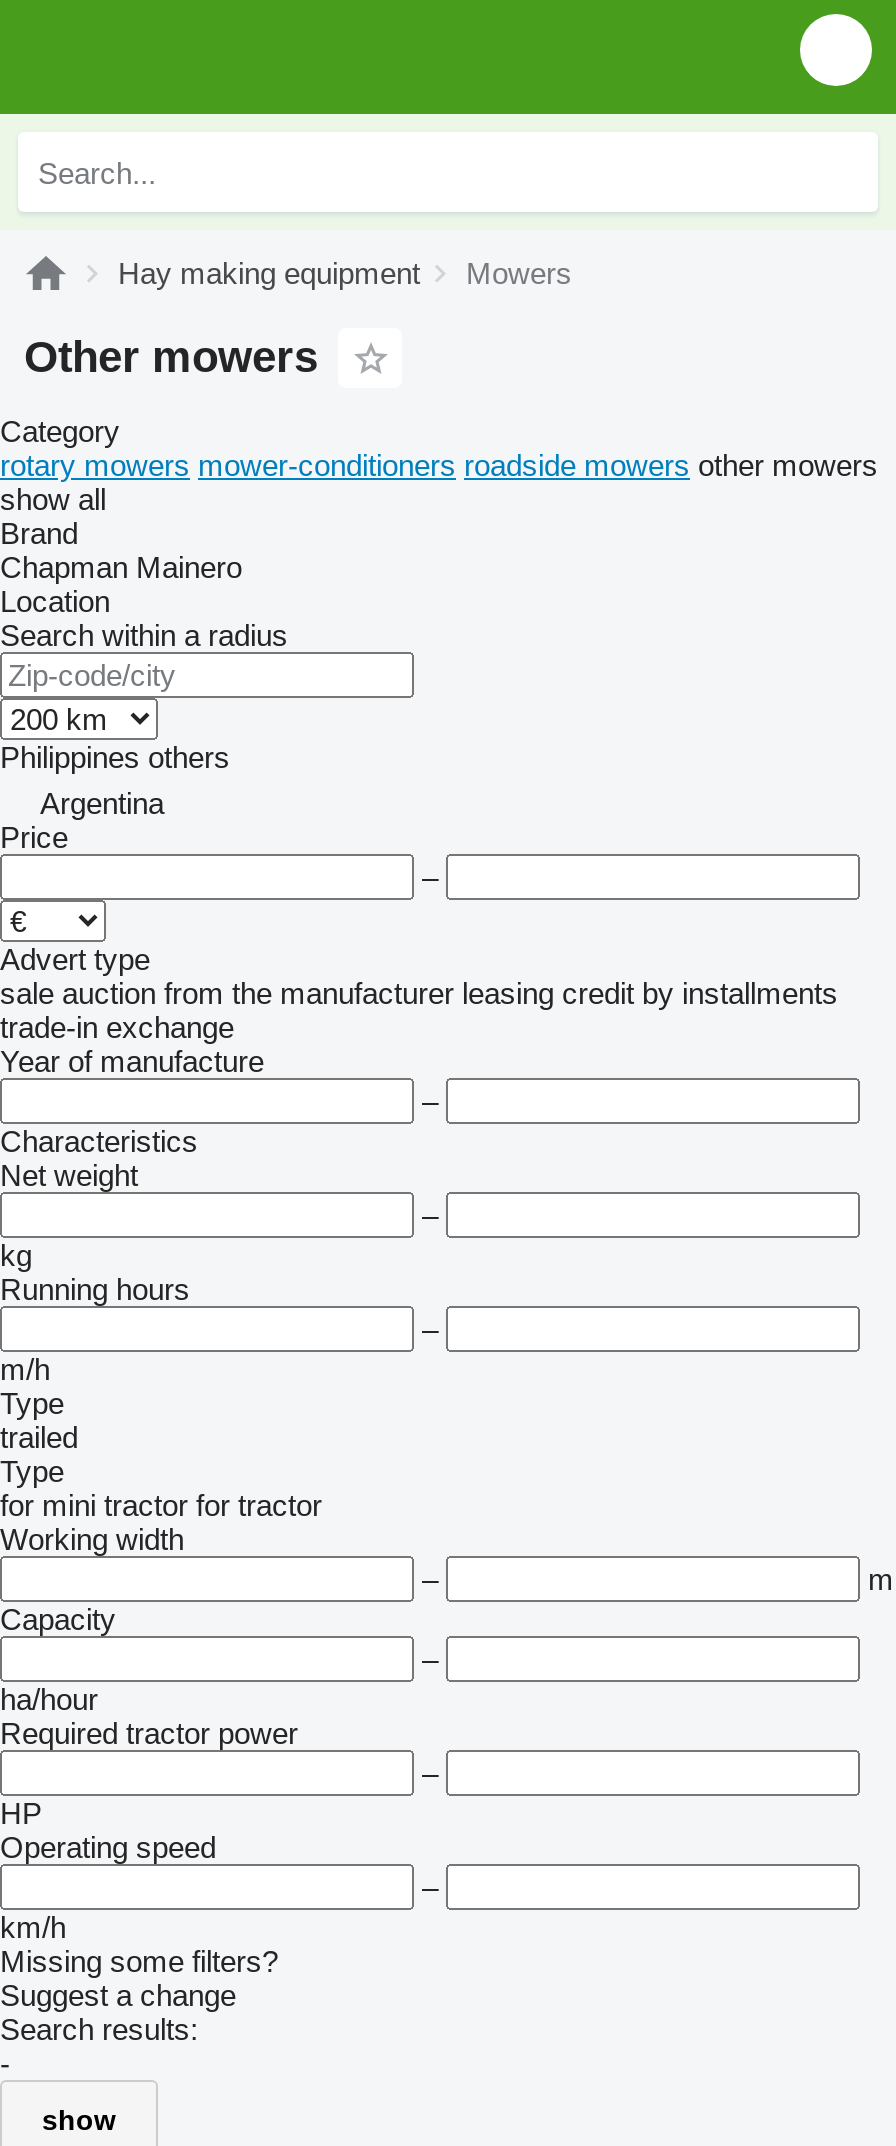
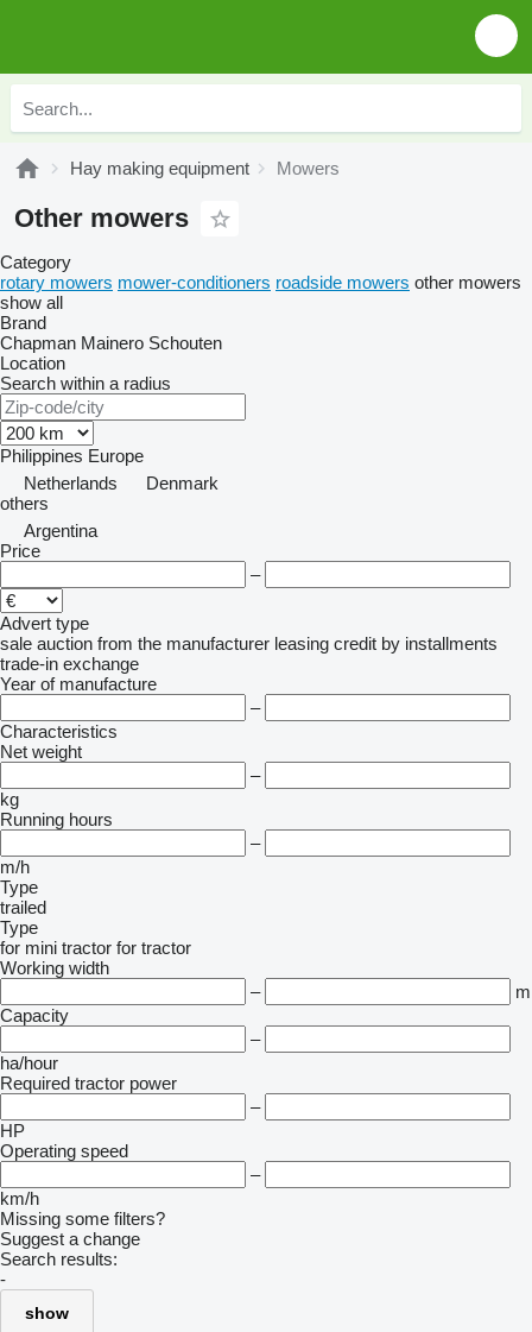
- Chapman Mainero
+ Chapman Mainero Schouten

- Philippines others
+ Philippines Europe
+ Netherlands
+ Denmark
+ others
